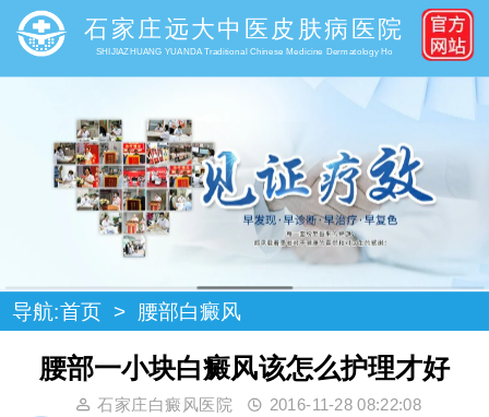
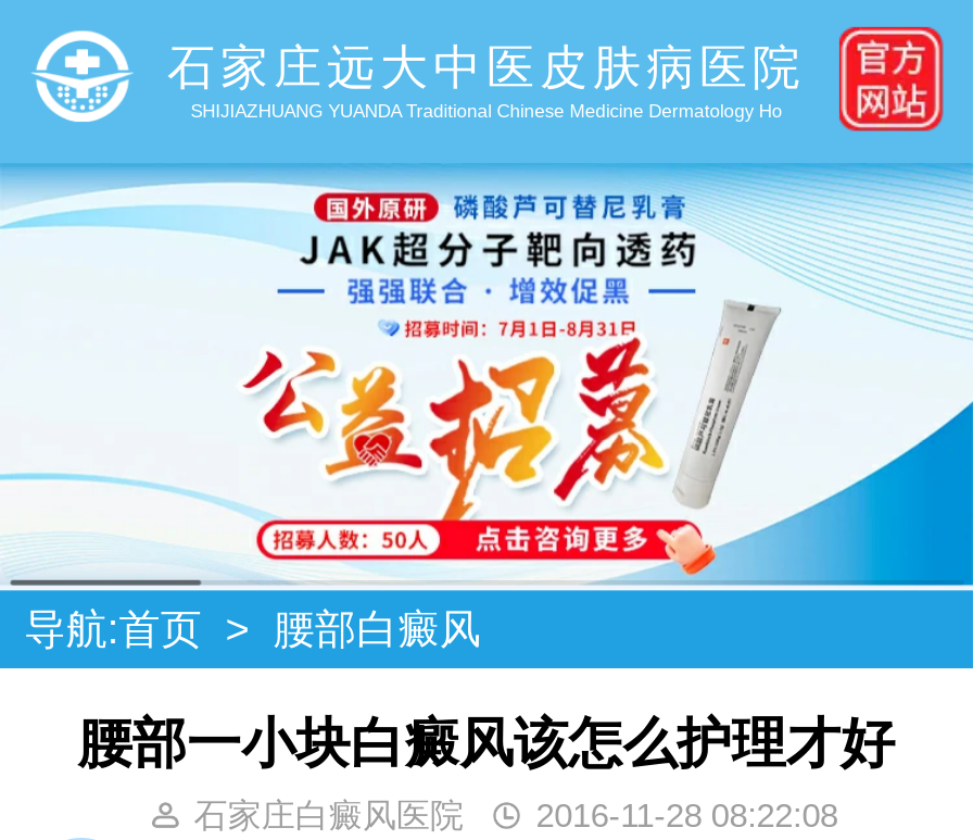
- [image]
+ [image]
